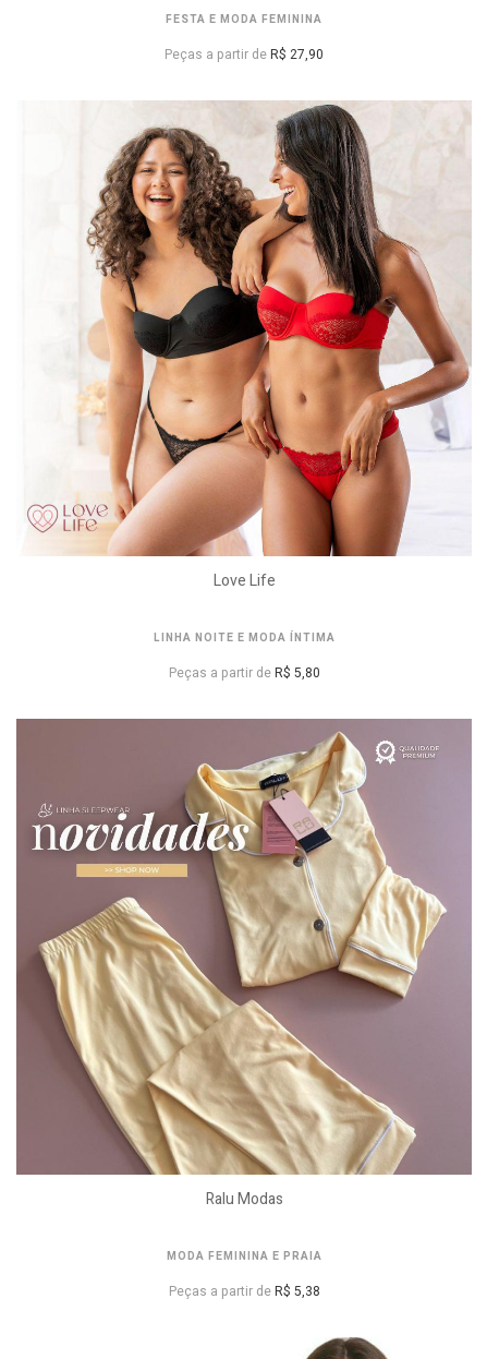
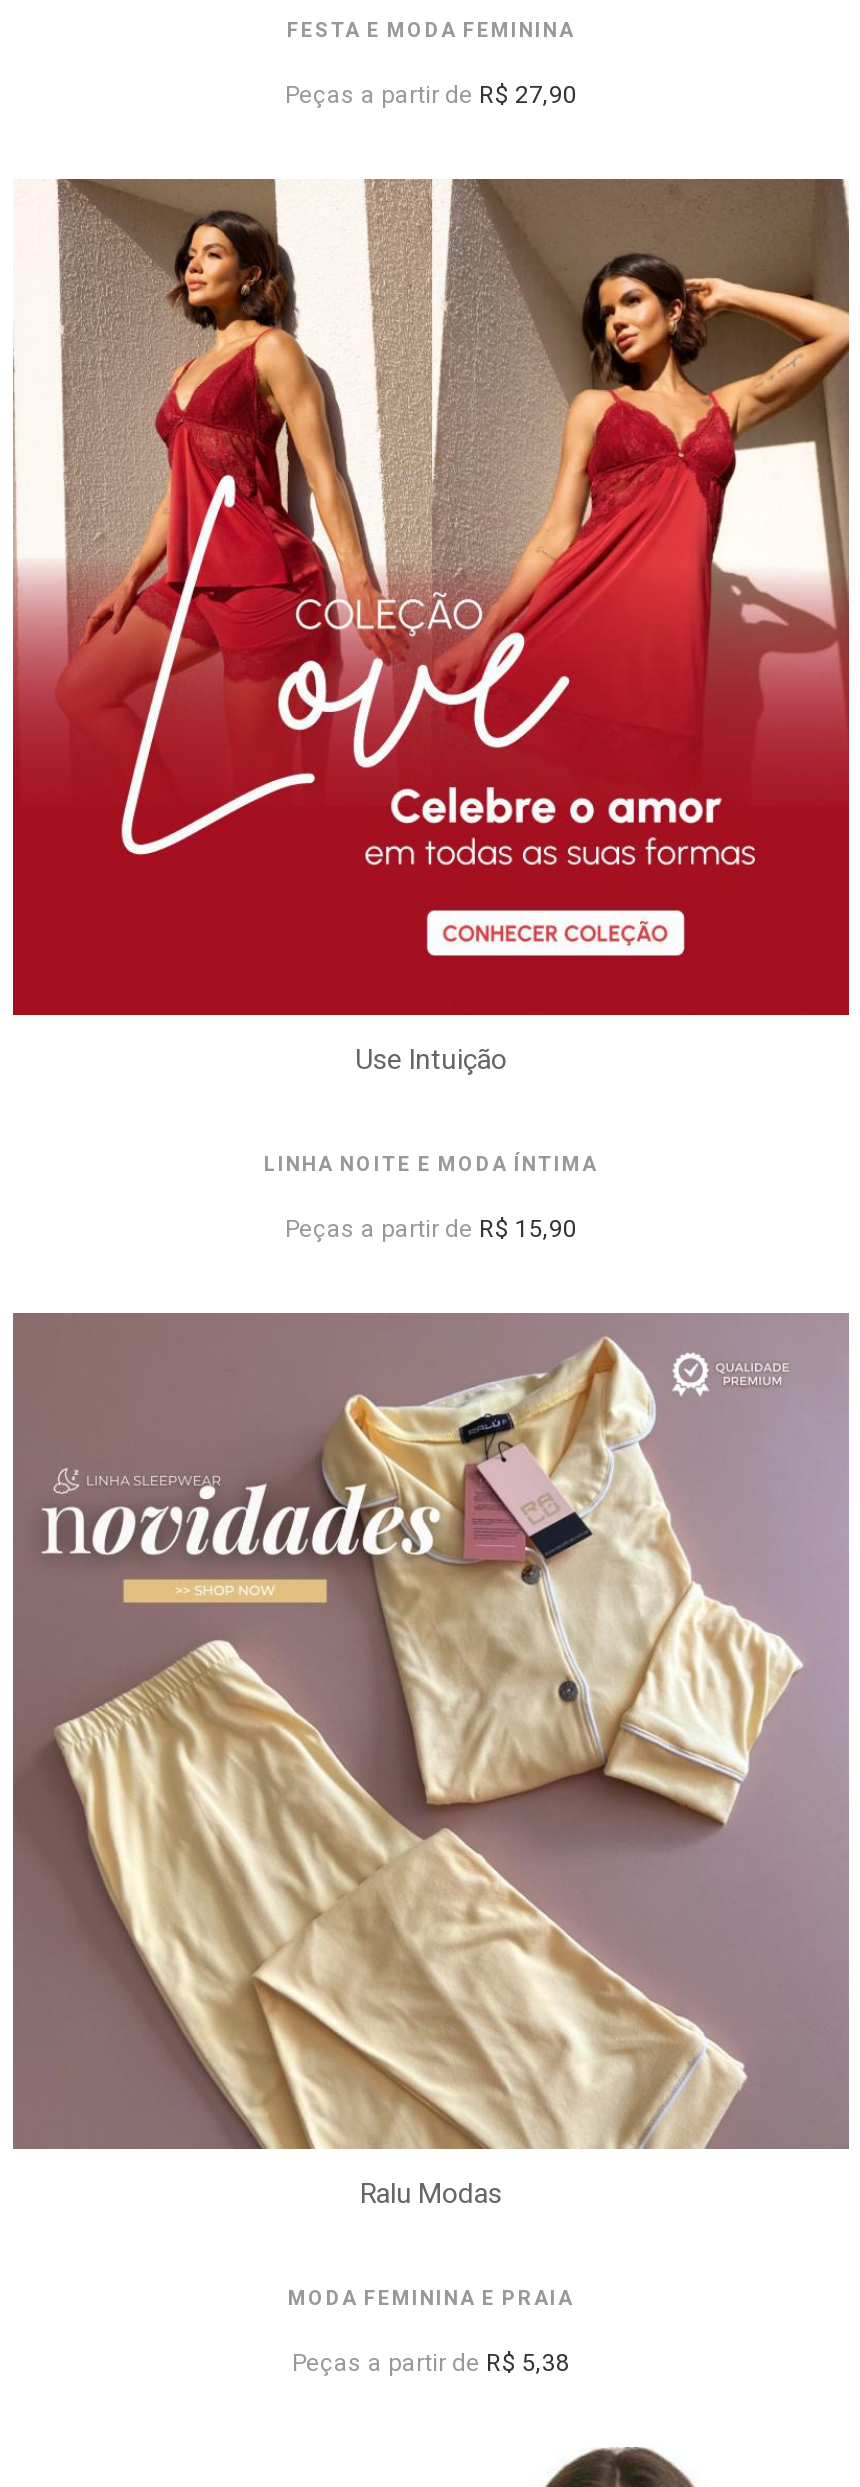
- [image]
- Love Life
+ [image]
+ Use Intuição

- Peças a partir de R$ 5,80
+ Peças a partir de R$ 15,90
